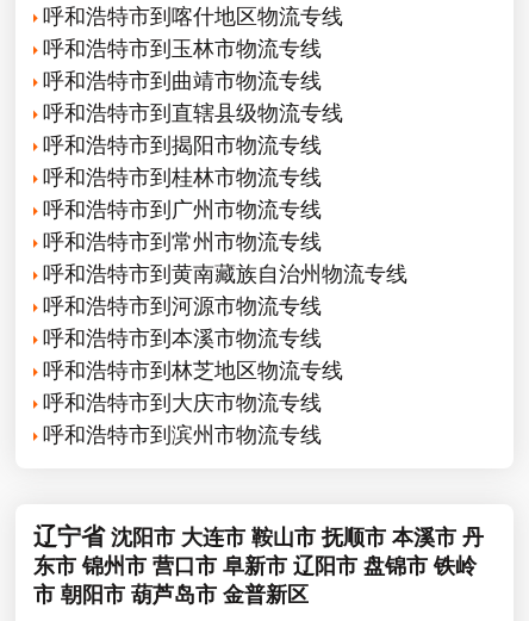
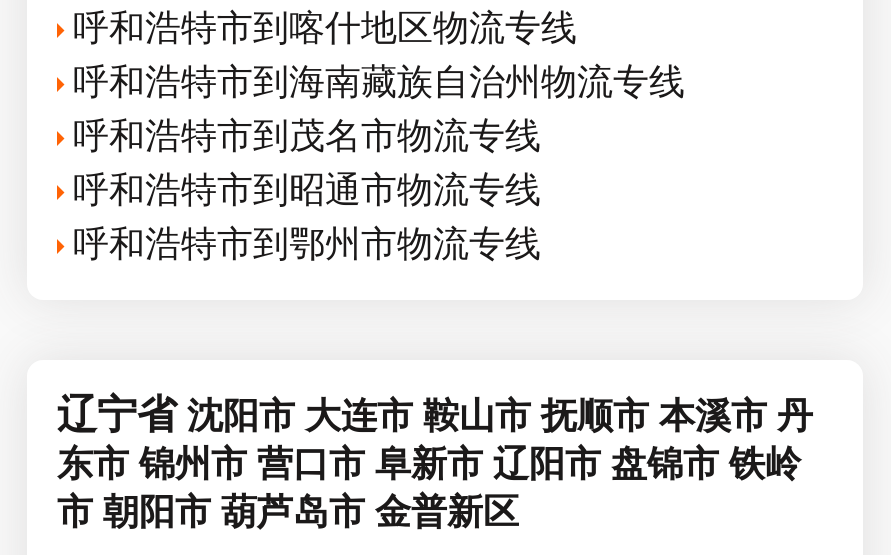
- 呼和浩特市到玉林市物流专线
- 呼和浩特市到曲靖市物流专线
- 呼和浩特市到直辖县级物流专线
- 呼和浩特市到揭阳市物流专线
- 呼和浩特市到桂林市物流专线
- 呼和浩特市到广州市物流专线
- 呼和浩特市到常州市物流专线
- 呼和浩特市到黄南藏族自治州物流专线
- 呼和浩特市到河源市物流专线
- 呼和浩特市到本溪市物流专线
- 呼和浩特市到林芝地区物流专线
- 呼和浩特市到大庆市物流专线
- 呼和浩特市到滨州市物流专线
+ 呼和浩特市到海南藏族自治州物流专线
+ 呼和浩特市到茂名市物流专线
+ 呼和浩特市到昭通市物流专线
+ 呼和浩特市到鄂州市物流专线
